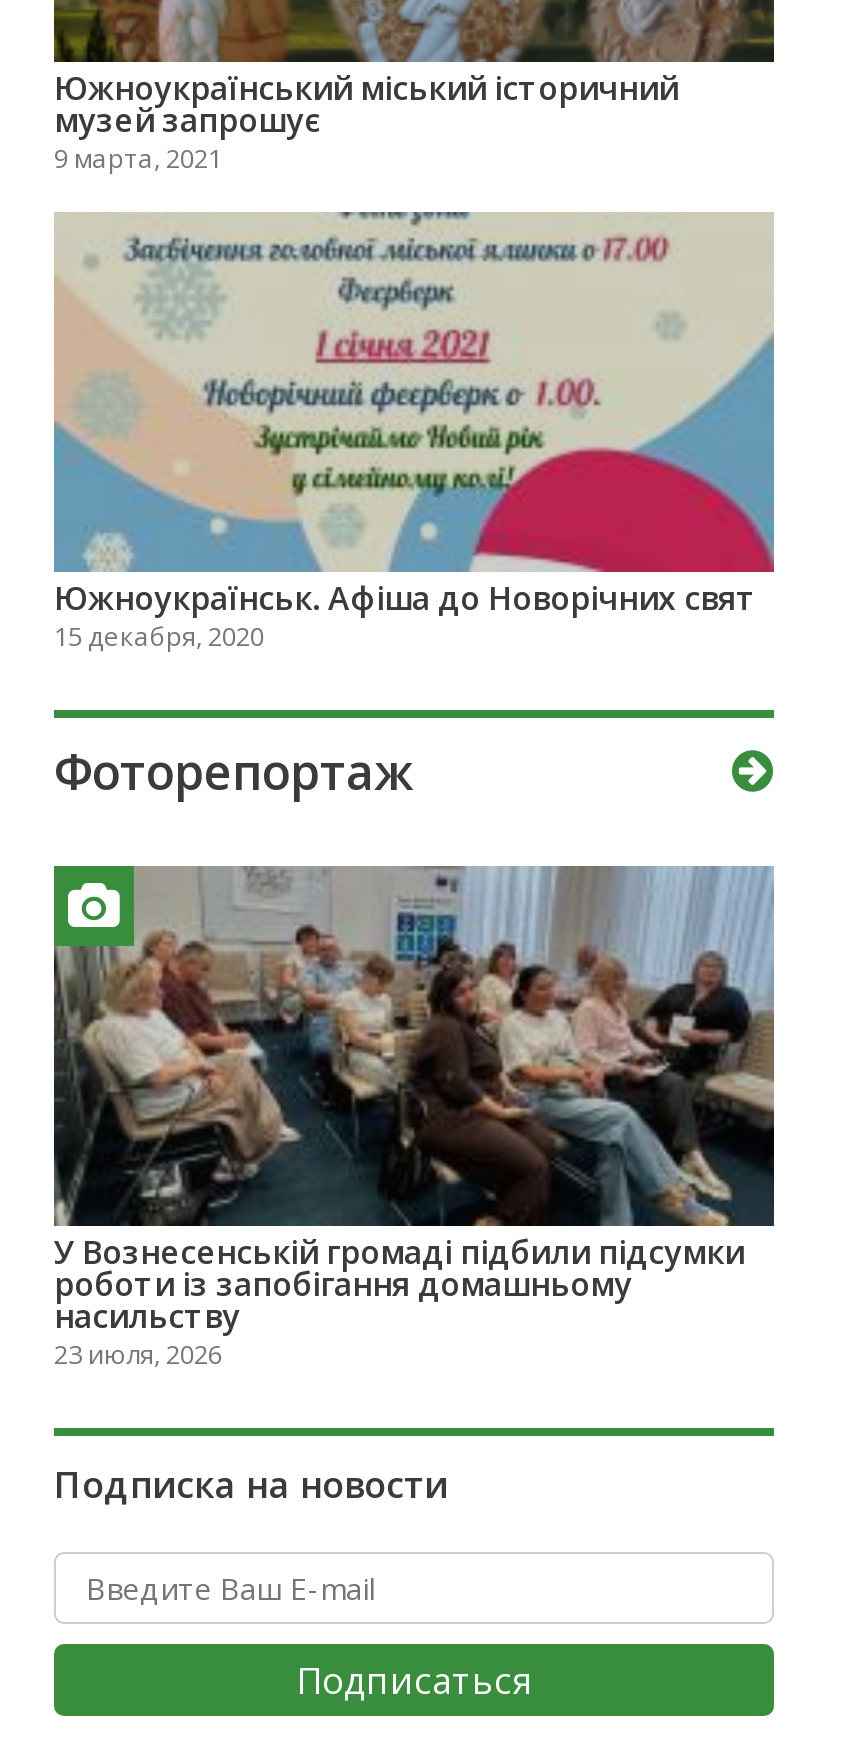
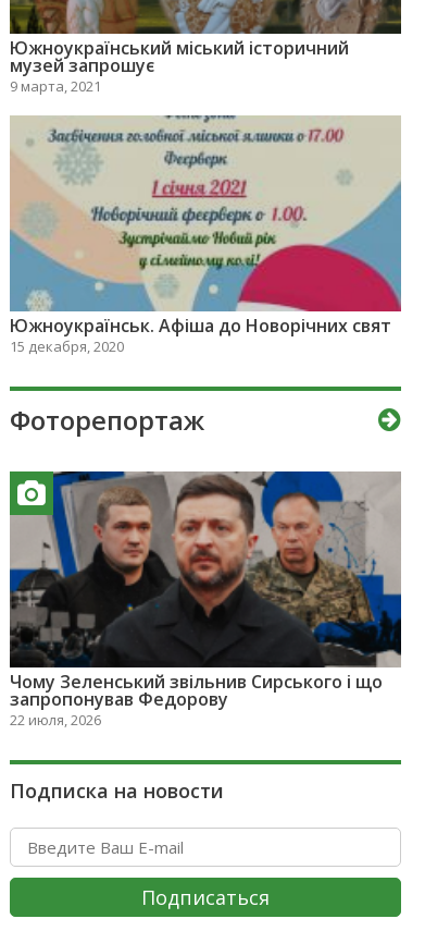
- [image]
- У Вознесенській громаді підбили підсумки
- роботи із запобігання домашньому
- насильству
- 23 июля, 2026
+ [image]
+ Чому Зеленський звільнив Сирського і що
+ запропонував Федорову
+ 22 июля, 2026
